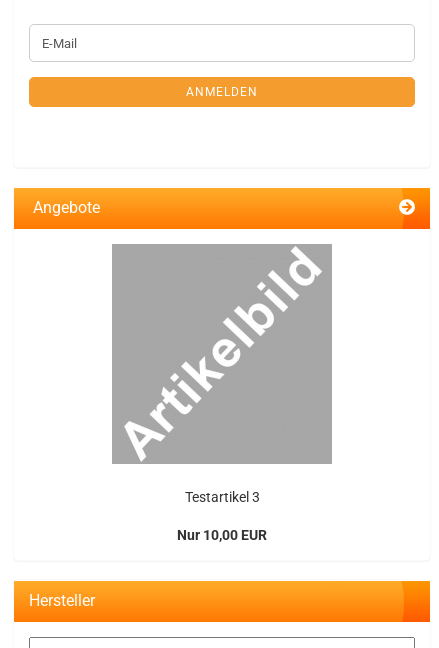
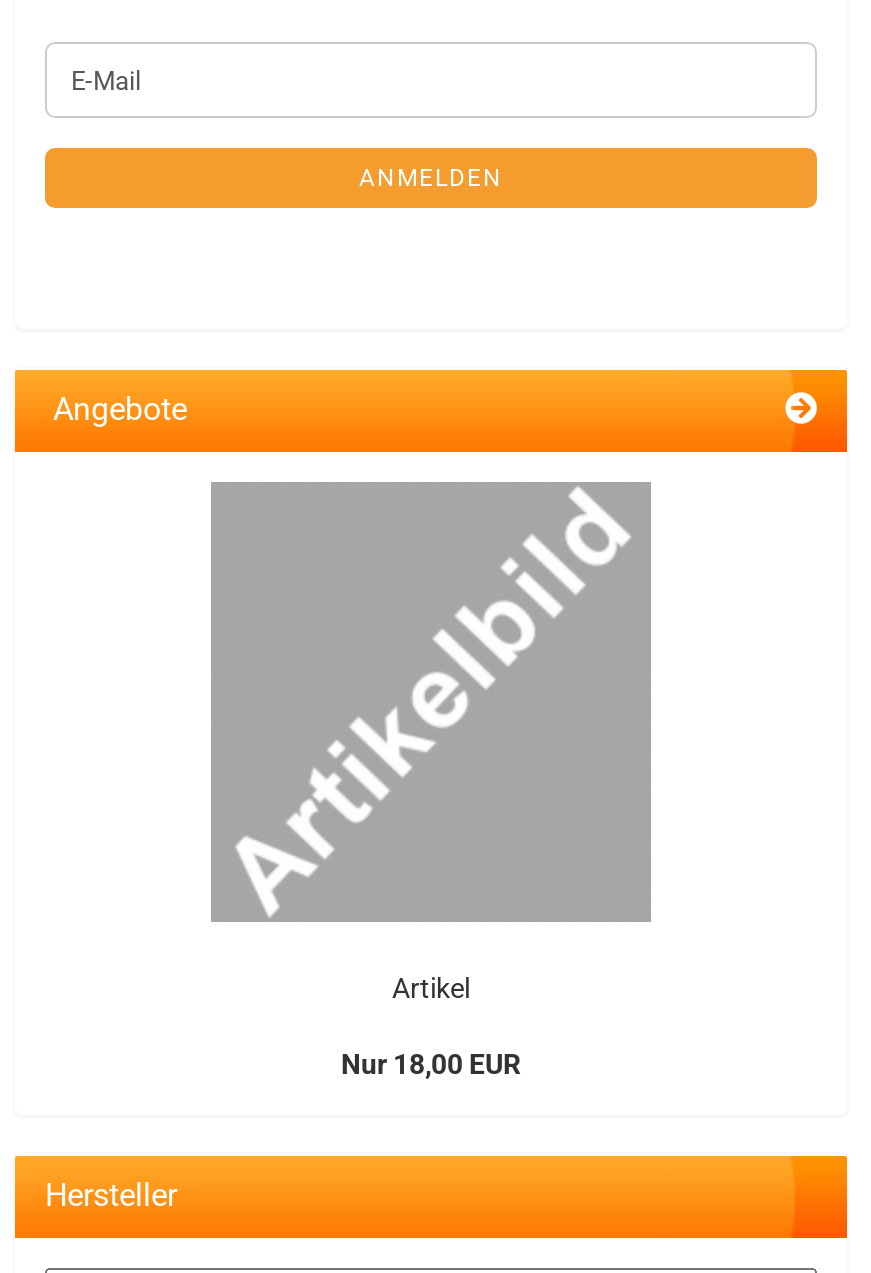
- Testartikel 3
+ Artikel

- Nur 10,00 EUR
+ Nur 18,00 EUR
